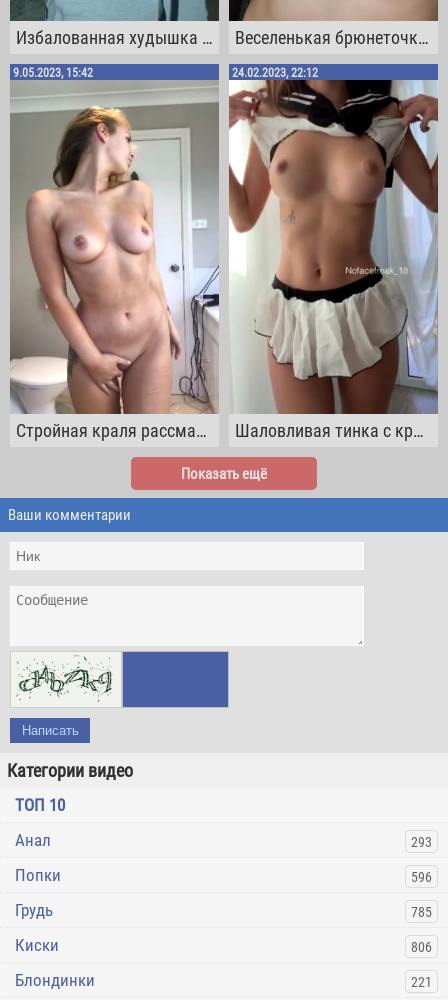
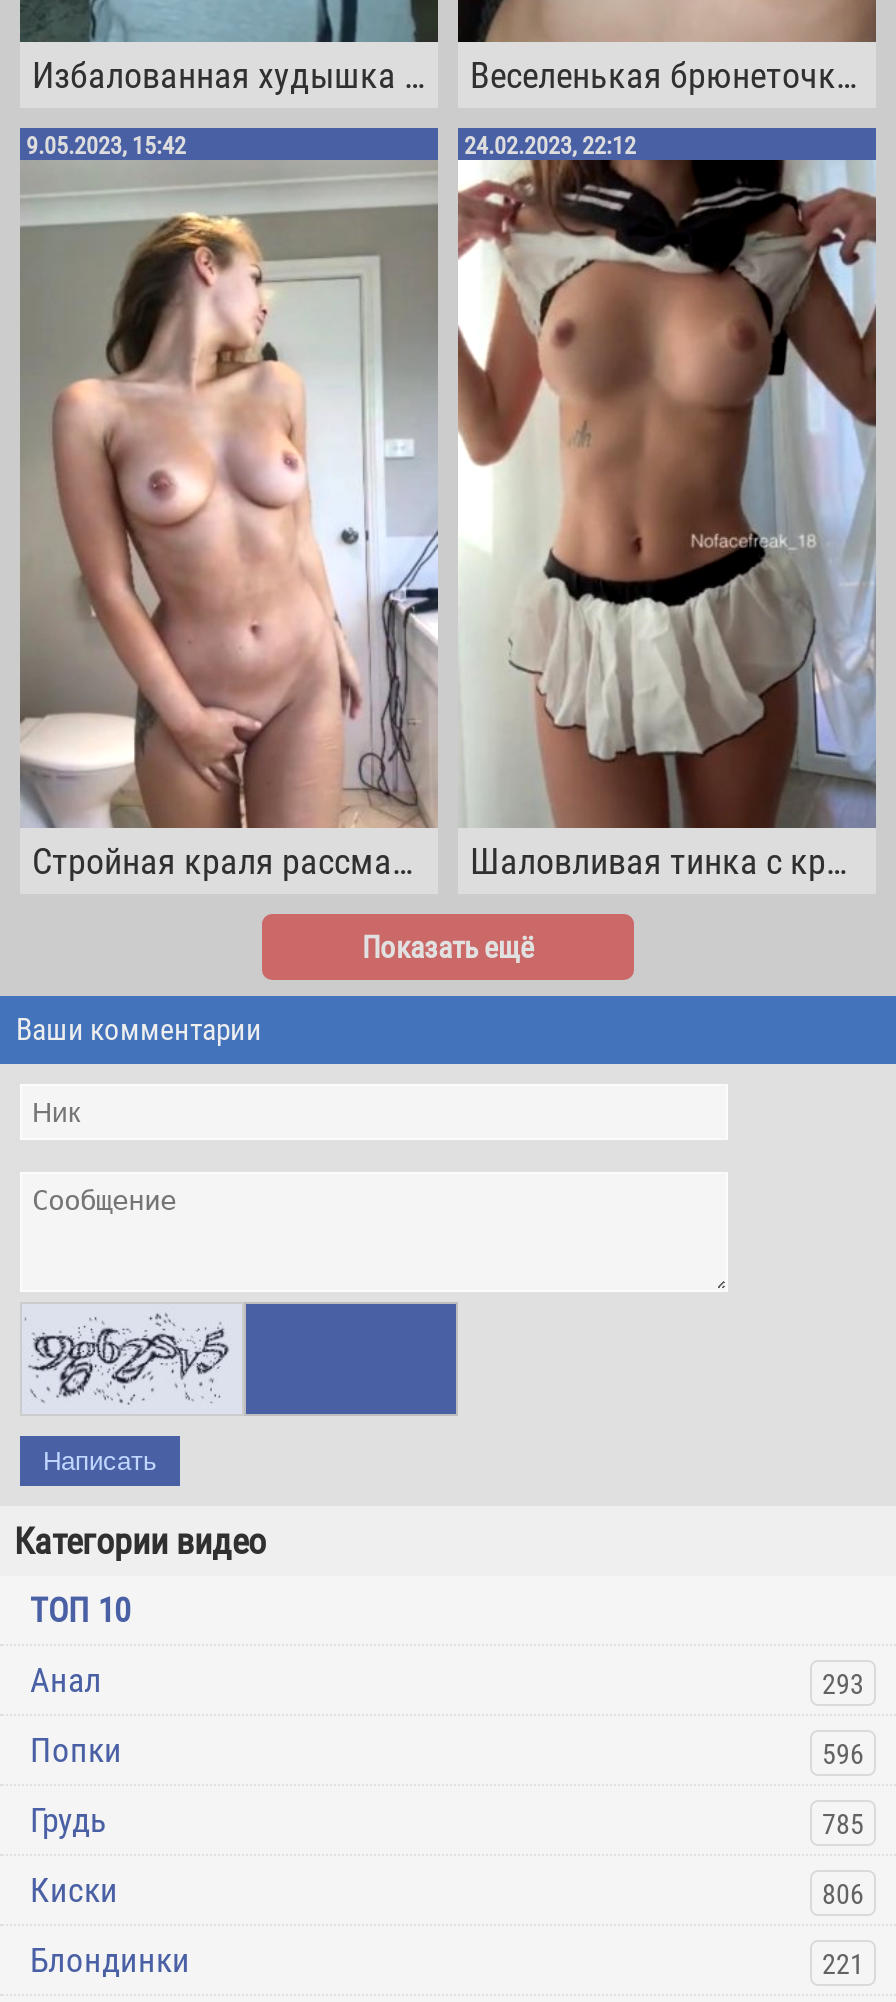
- [image]
+ [image]
